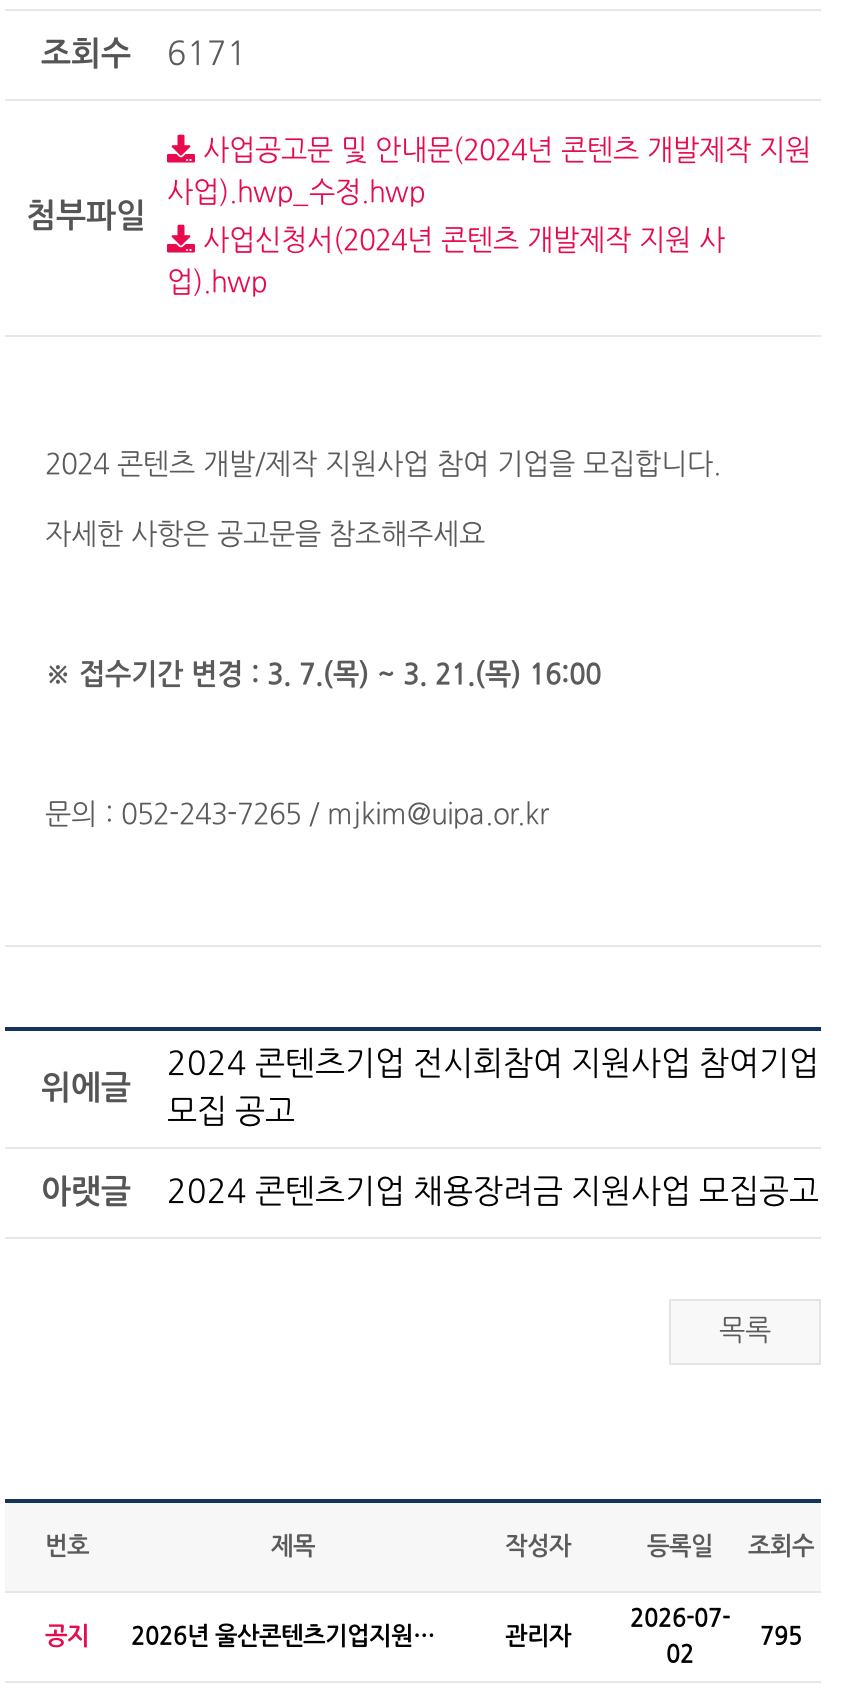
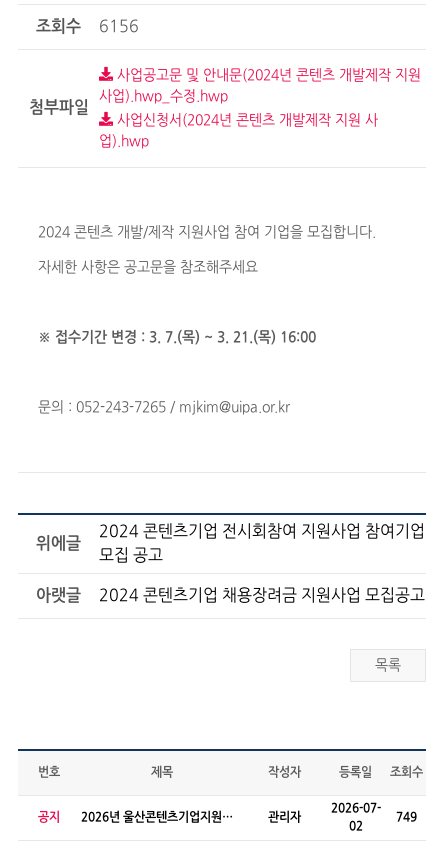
- 조회수 6171
+ 조회수 6156

- 795
+ 749
